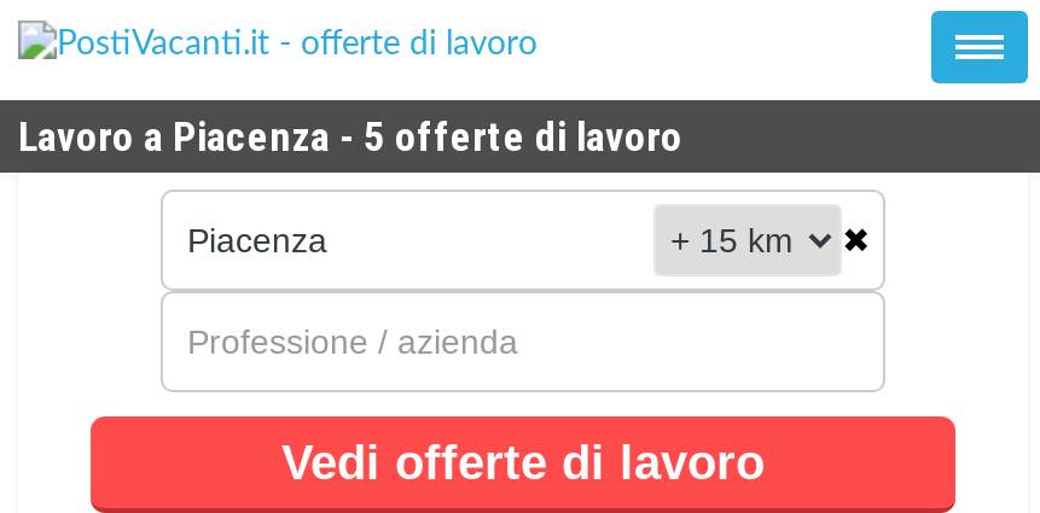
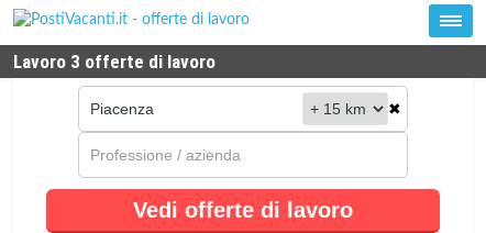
- Lavoro a Piacenza - 5 offerte di lavoro
+ Lavoro 3 offerte di lavoro
